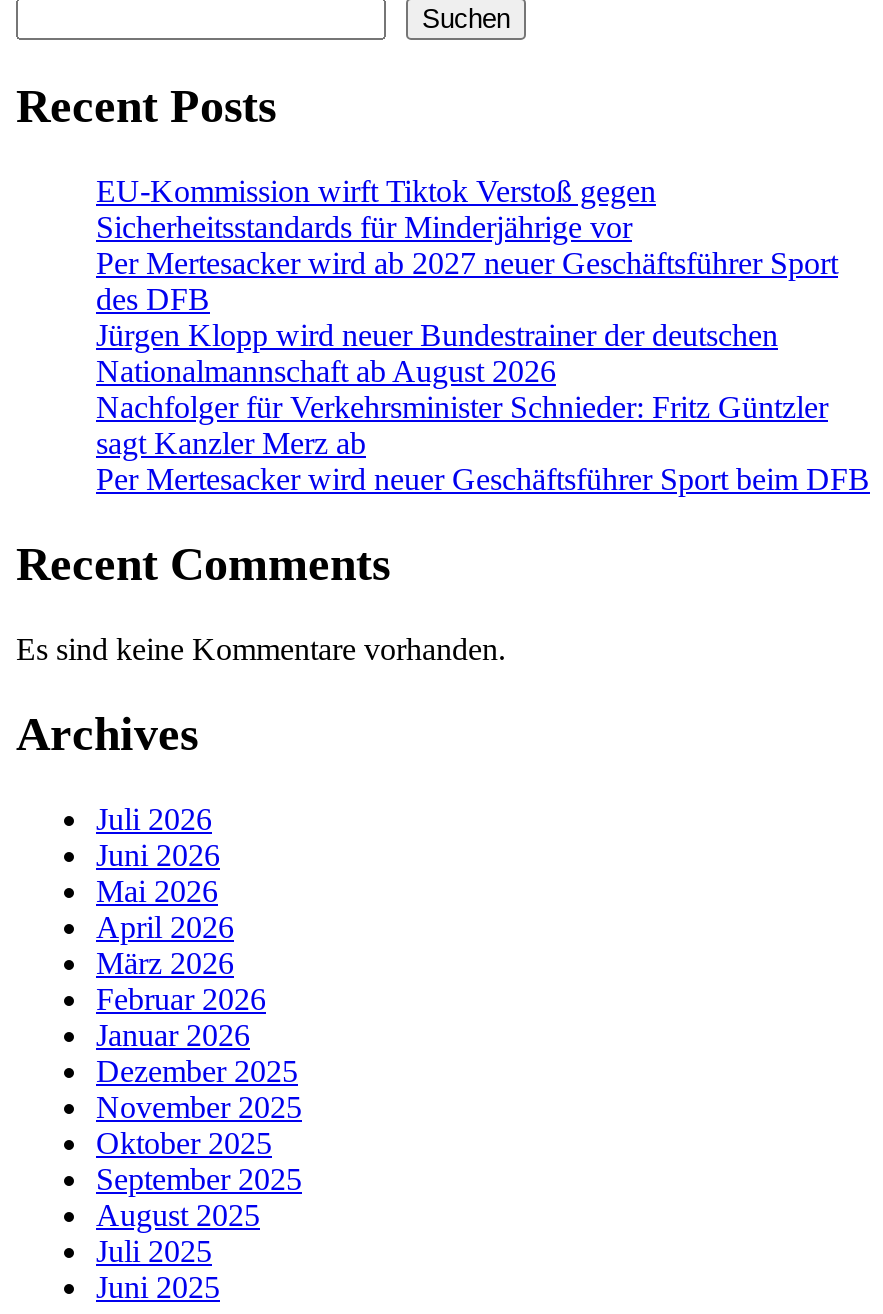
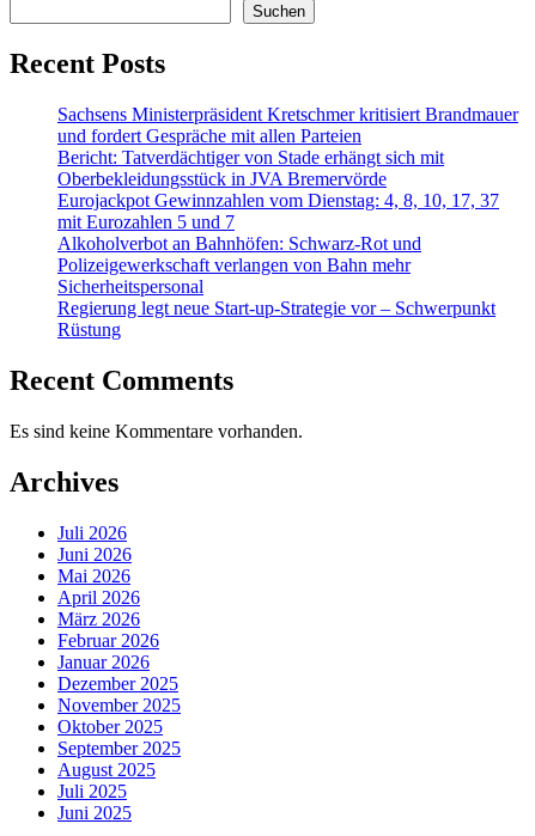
- EU-Kommission wirft Tiktok Verstoß gegen
- Sicherheitsstandards für Minderjährige vor
- Per Mertesacker wird ab 2027 neuer Geschäftsführer Sport
- des DFB
- Jürgen Klopp wird neuer Bundestrainer der deutschen
- Nationalmannschaft ab August 2026
- Nachfolger für Verkehrsminister Schnieder: Fritz Güntzler
- sagt Kanzler Merz ab
- Per Mertesacker wird neuer Geschäftsführer Sport beim DFB
+ Sachsens Ministerpräsident Kretschmer kritisiert Brandmauer
+ und fordert Gespräche mit allen Parteien
+ Bericht: Tatverdächtiger von Stade erhängt sich mit
+ Oberbekleidungsstück in JVA Bremervörde
+ Eurojackpot Gewinnzahlen vom Dienstag: 4, 8, 10, 17, 37
+ mit Eurozahlen 5 und 7
+ Alkoholverbot an Bahnhöfen: Schwarz-Rot und
+ Polizeigewerkschaft verlangen von Bahn mehr
+ Sicherheitspersonal
+ Regierung legt neue Start-up-Strategie vor – Schwerpunkt
+ Rüstung
